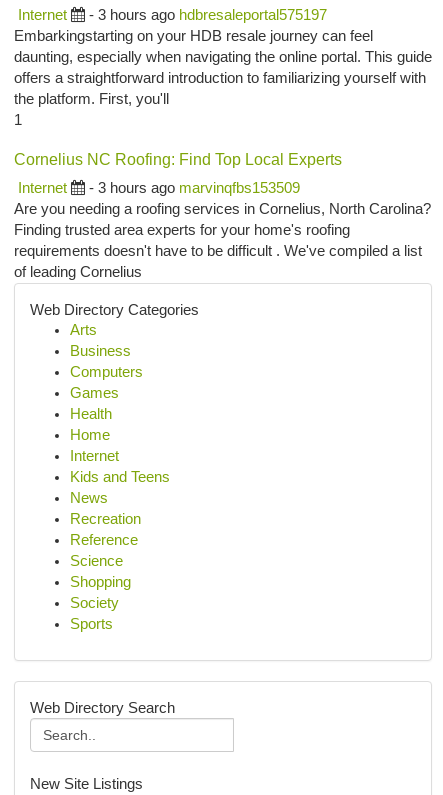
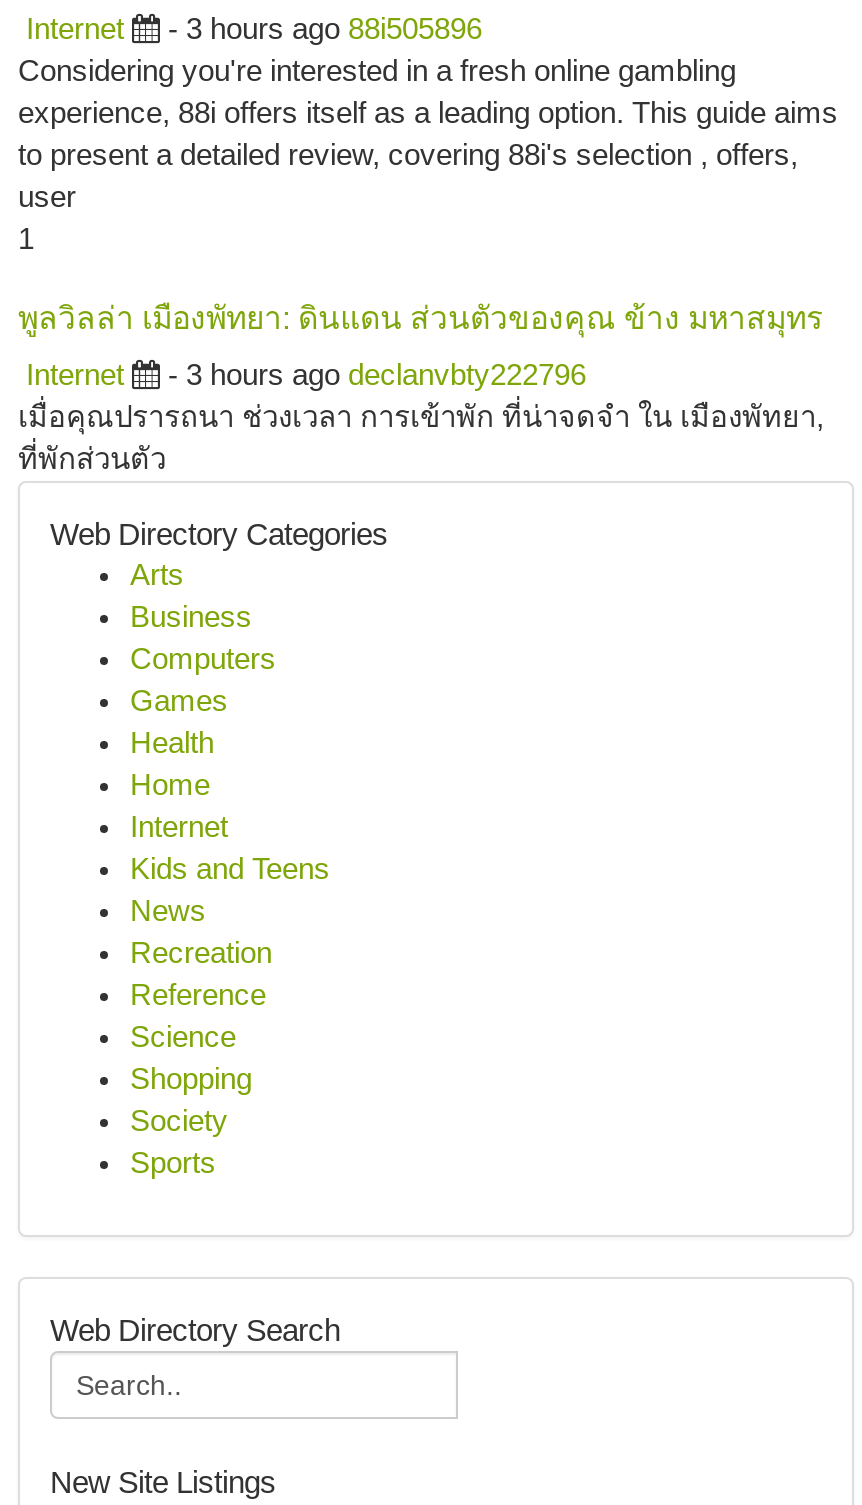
- - 3 hours ago hdbresaleportal575197
- Embarkingstarting on your HDB resale journey can feel
- daunting, especially when navigating the online portal. This guide
- offers a straightforward introduction to familiarizing yourself with
- the platform. First, you'll
+ - 3 hours ago 88i505896
+ Considering you're interested in a fresh online gambling
+ experience, 88i offers itself as a leading option. This guide aims
+ to present a detailed review, covering 88i's selection , offers,
+ user

- Cornelius NC Roofing: Find Top Local Experts
+ พูลวิลล่า เมืองพัทยา: ดินแดน ส่วนตัวของคุณ ข้าง มหาสมุทร

- - 3 hours ago marvinqfbs153509
- Are you needing a roofing services in Cornelius, North Carolina?
- Finding trusted area experts for your home's roofing
- requirements doesn't have to be difficult . We've compiled a list
- of leading Cornelius
+ - 3 hours ago declanvbty222796
+ เมื่อคุณปรารถนา ช่วงเวลา การเข้าพัก ที่น่าจดจำ ใน เมืองพัทยา,
+ ที่พักส่วนตัว
